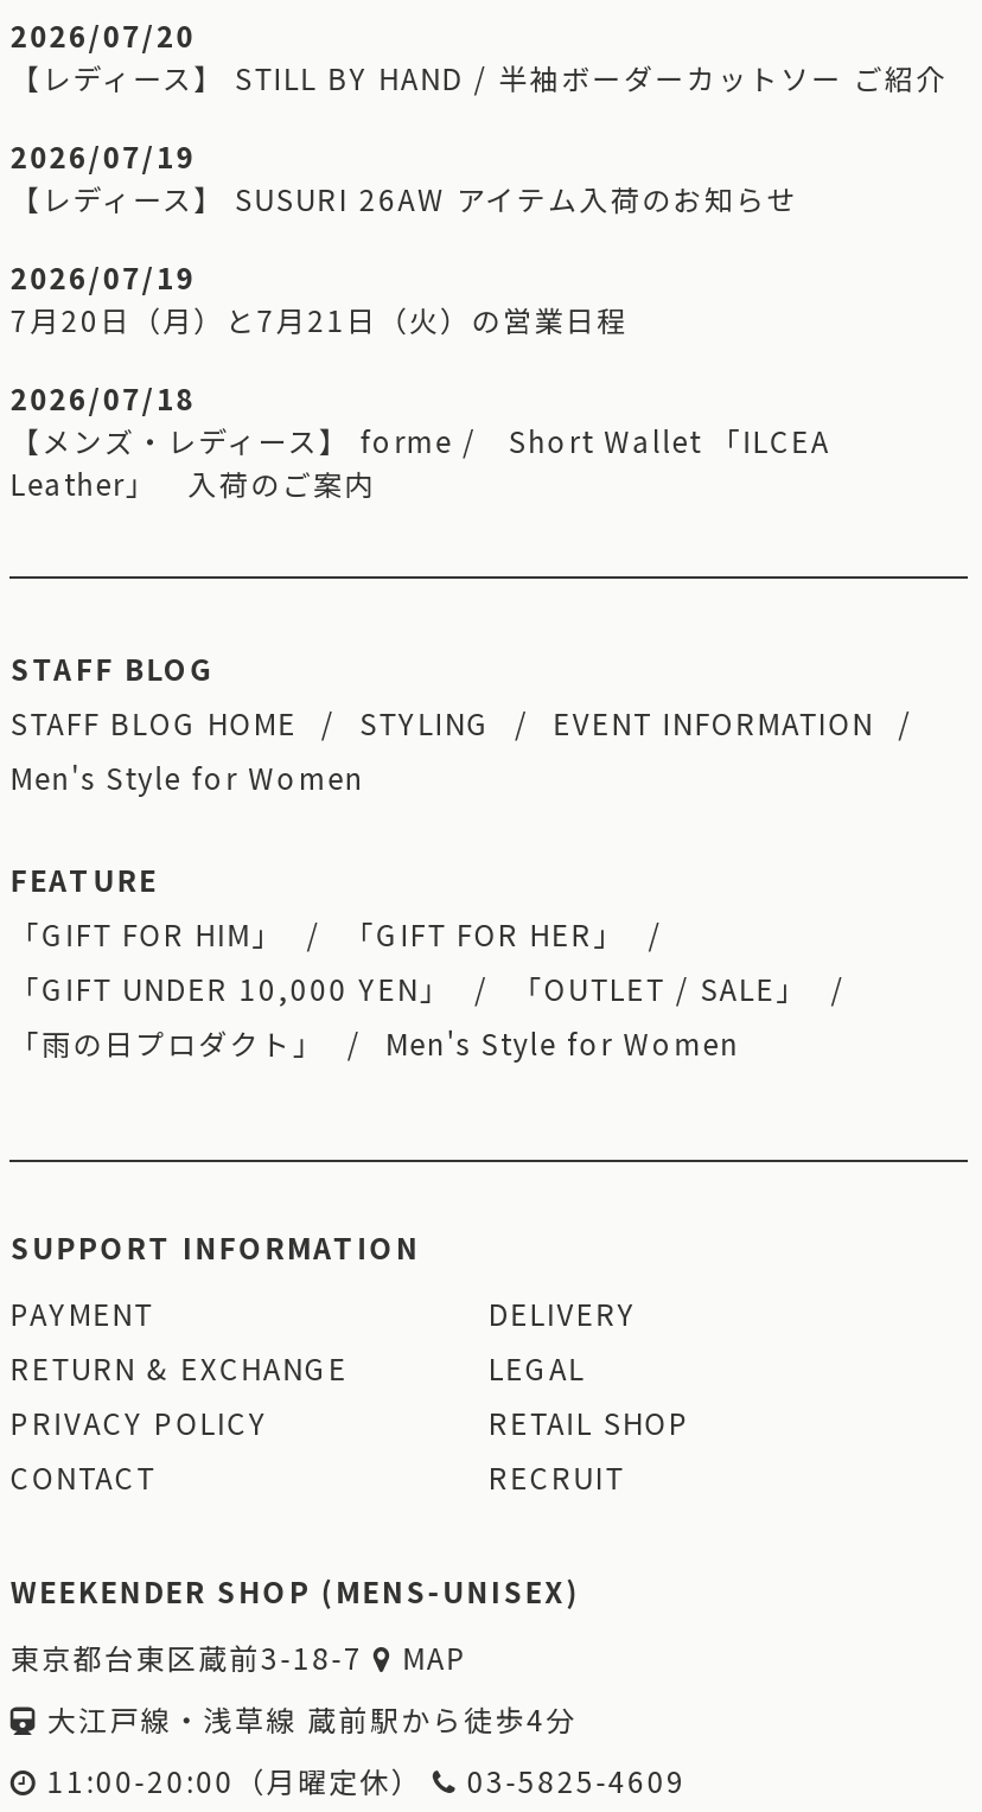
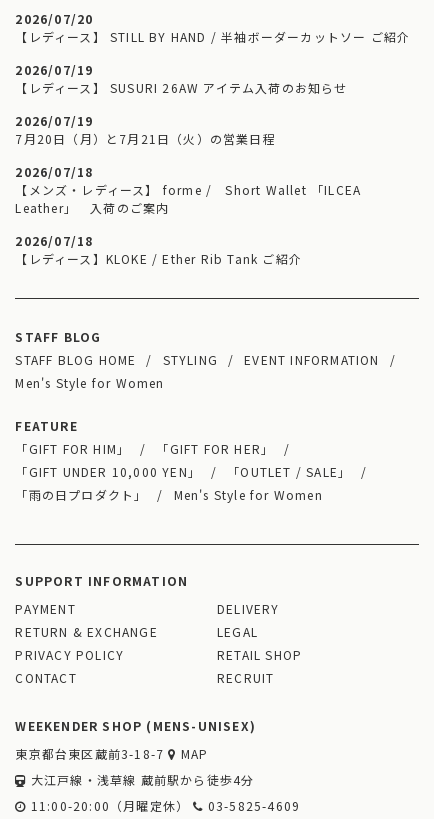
+ 2026/07/18
+ 【レディース】KLOKE / Ether Rib Tank ご紹介
